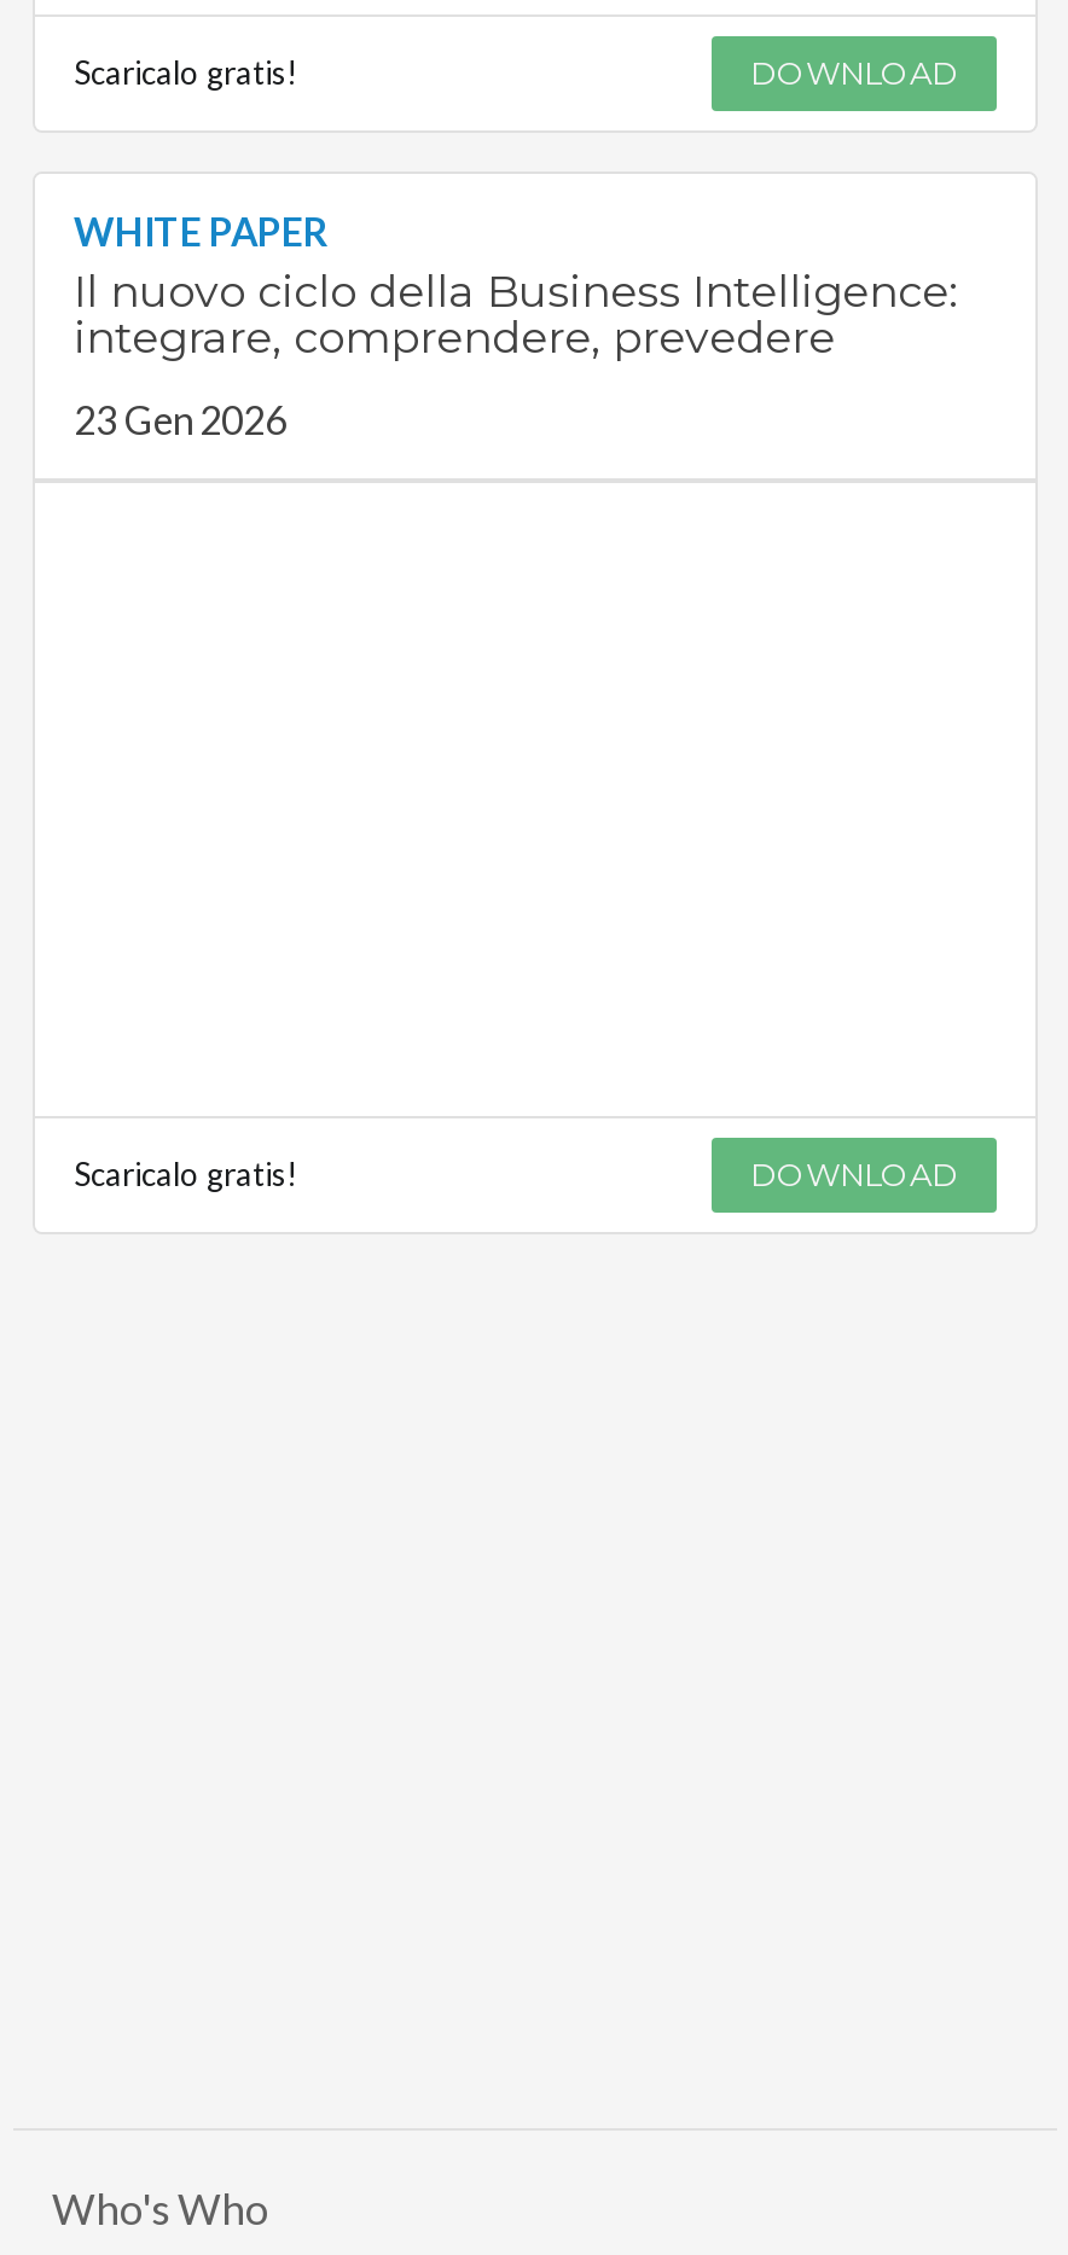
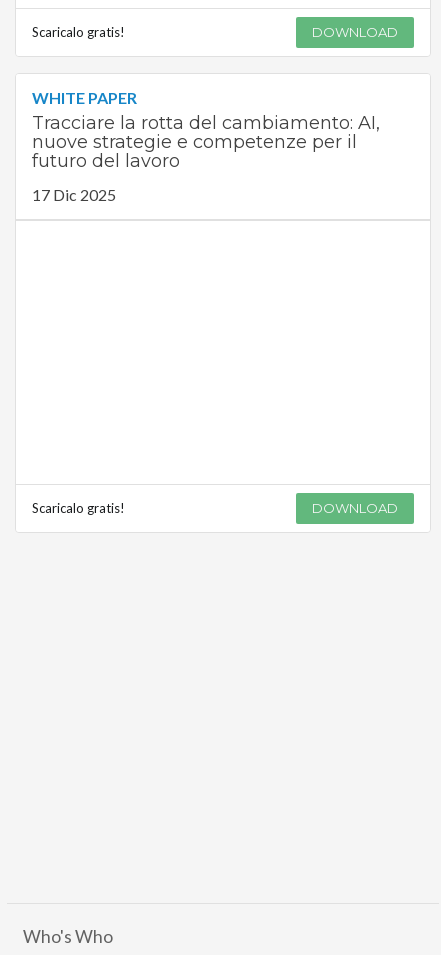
- Il nuovo ciclo della Business Intelligence:
- integrare, comprendere, prevedere
+ Tracciare la rotta del cambiamento: AI,
+ nuove strategie e competenze per il
+ futuro del lavoro

- 23 Gen 2026
+ 17 Dic 2025
